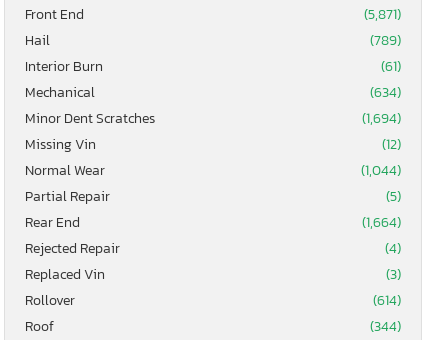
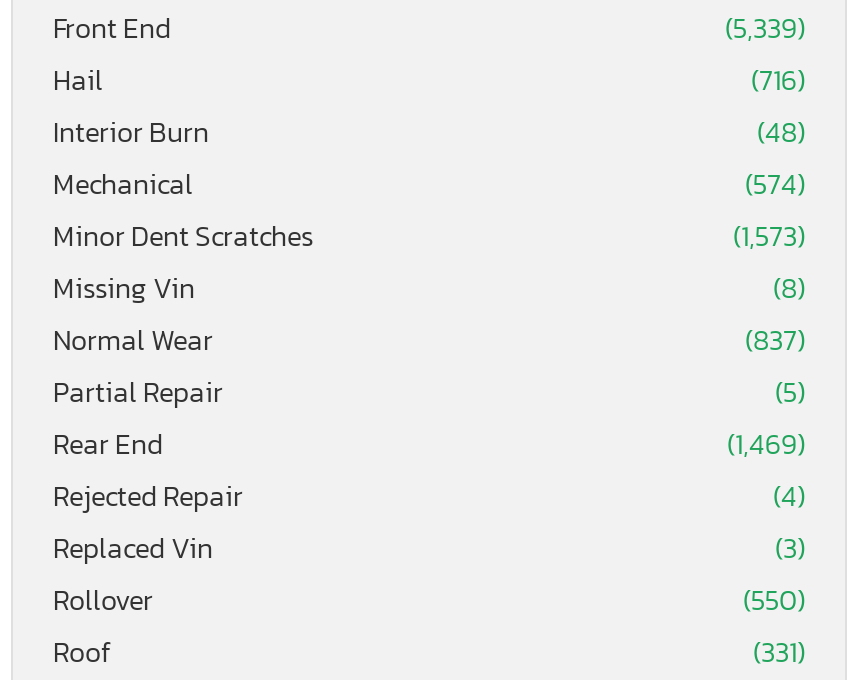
- (5,871)
+ (5,339)

- (789)
+ (716)

- (61)
+ (48)

- (634)
+ (574)

- (1,694)
+ (1,573)

- (12)
+ (8)

- (1,044)
+ (837)

- (1,664)
+ (1,469)

- (614)
+ (550)

- (344)
+ (331)
